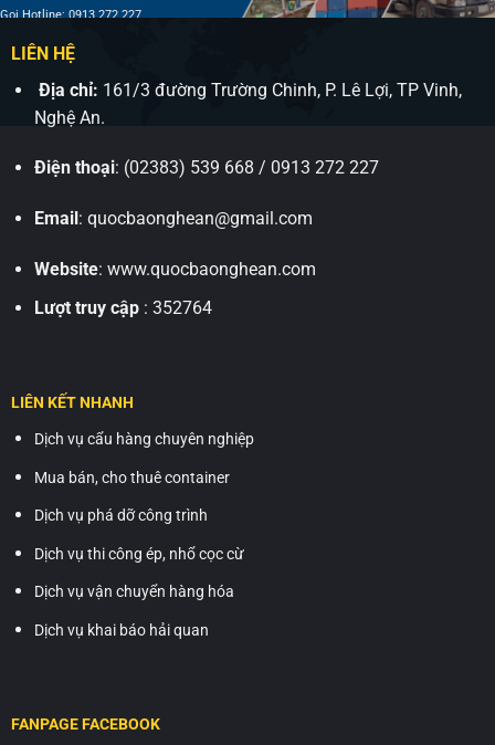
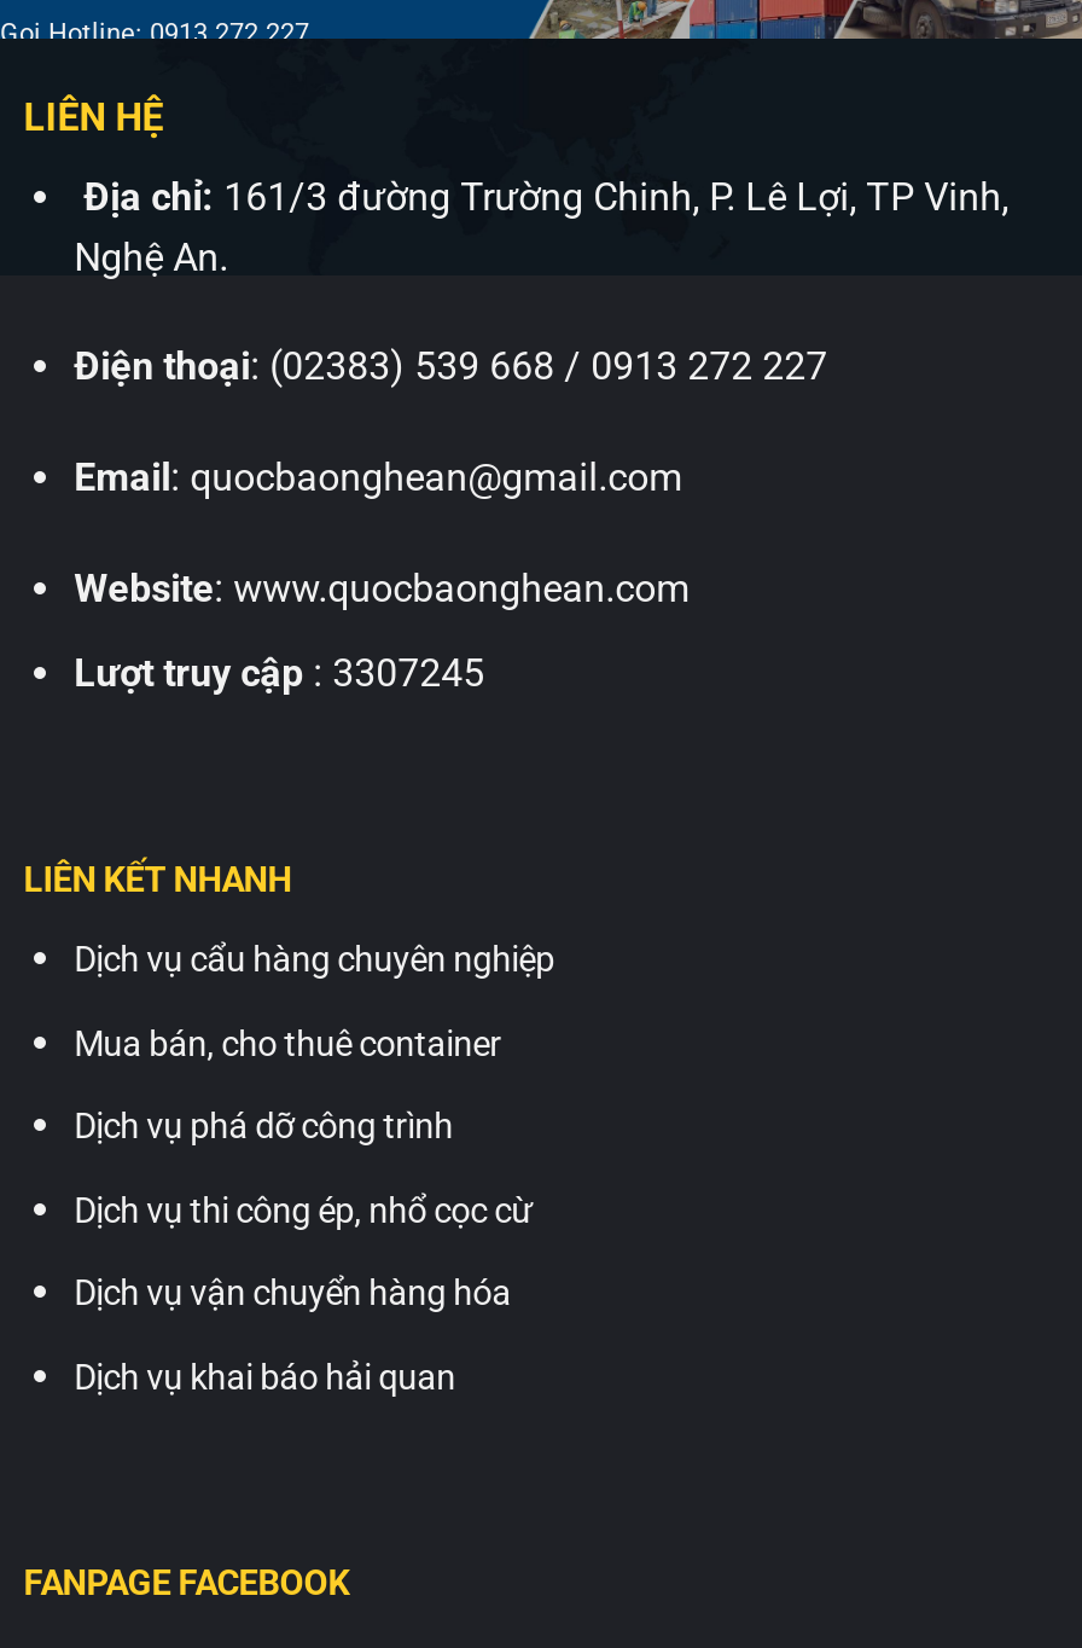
- Lượt truy cập: 352764
+ Lượt truy cập: 3307245
